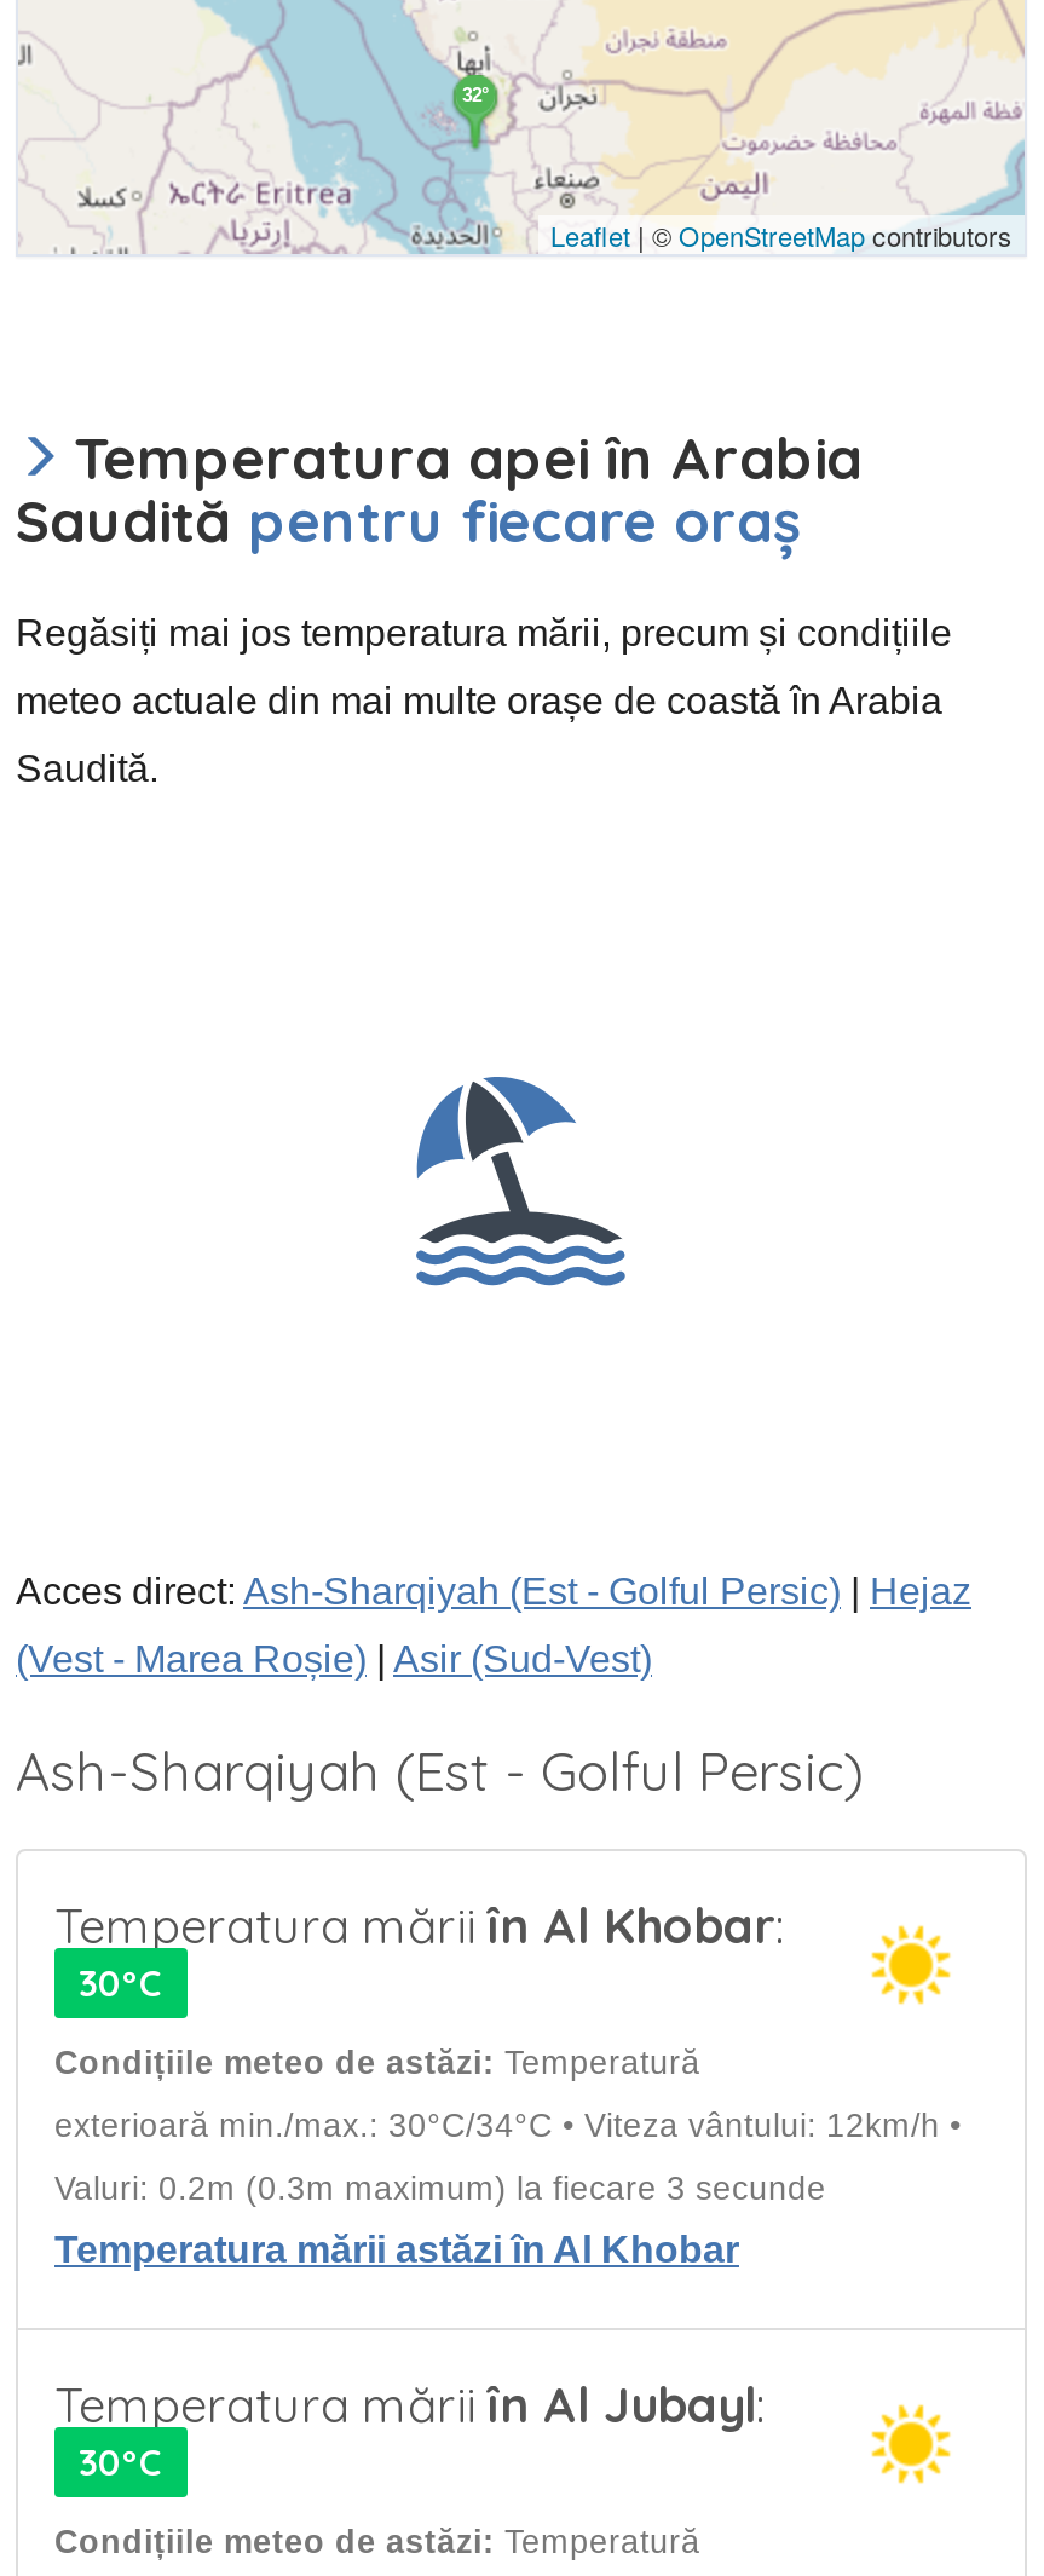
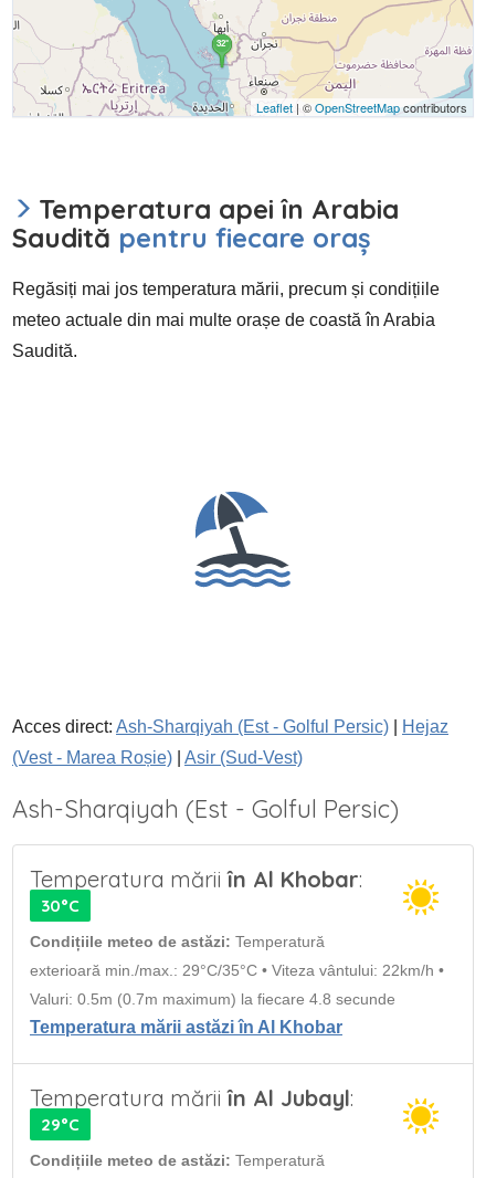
- exterioară min./max.: 30°C/34°C • Viteza vântului: 12km/h •
+ exterioară min./max.: 29°C/35°C • Viteza vântului: 22km/h •

- Valuri: 0.2m (0.3m maximum) la fiecare 3 secunde
+ Valuri: 0.5m (0.7m maximum) la fiecare 4.8 secunde

- 30°C
+ 29°C
